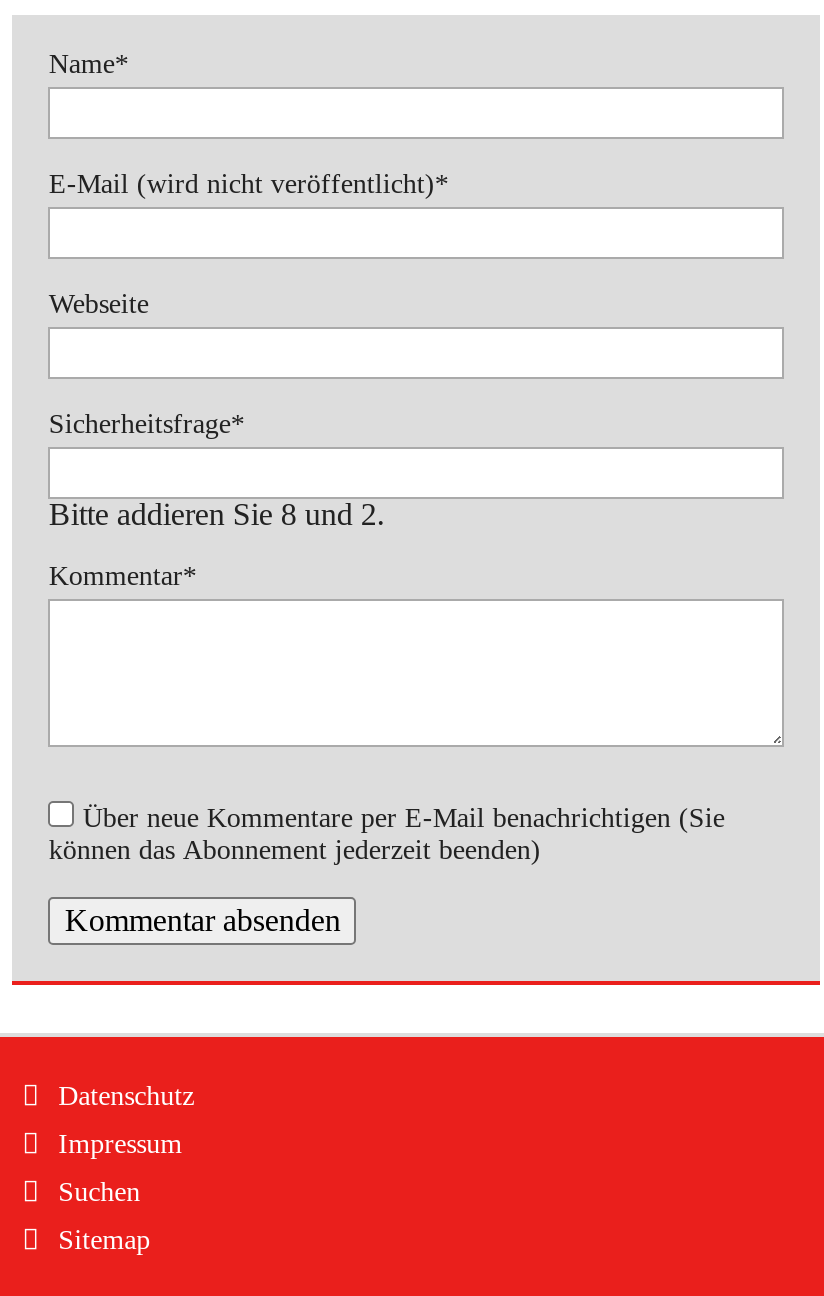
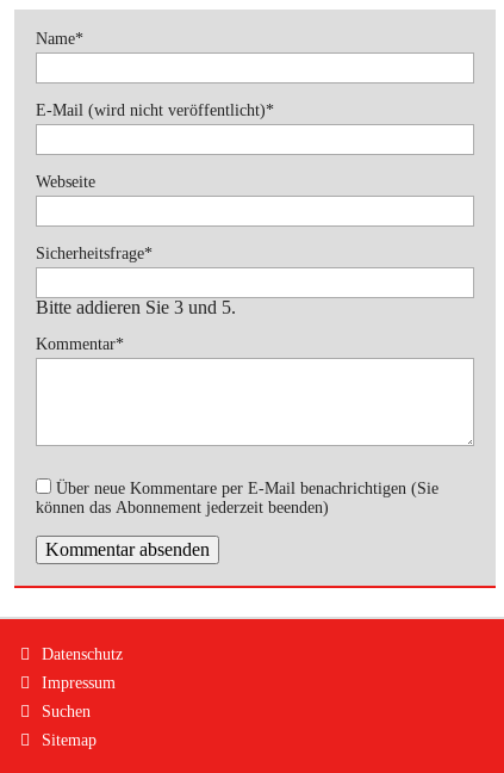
- Bitte addieren Sie 8 und 2.
+ Bitte addieren Sie 3 und 5.
